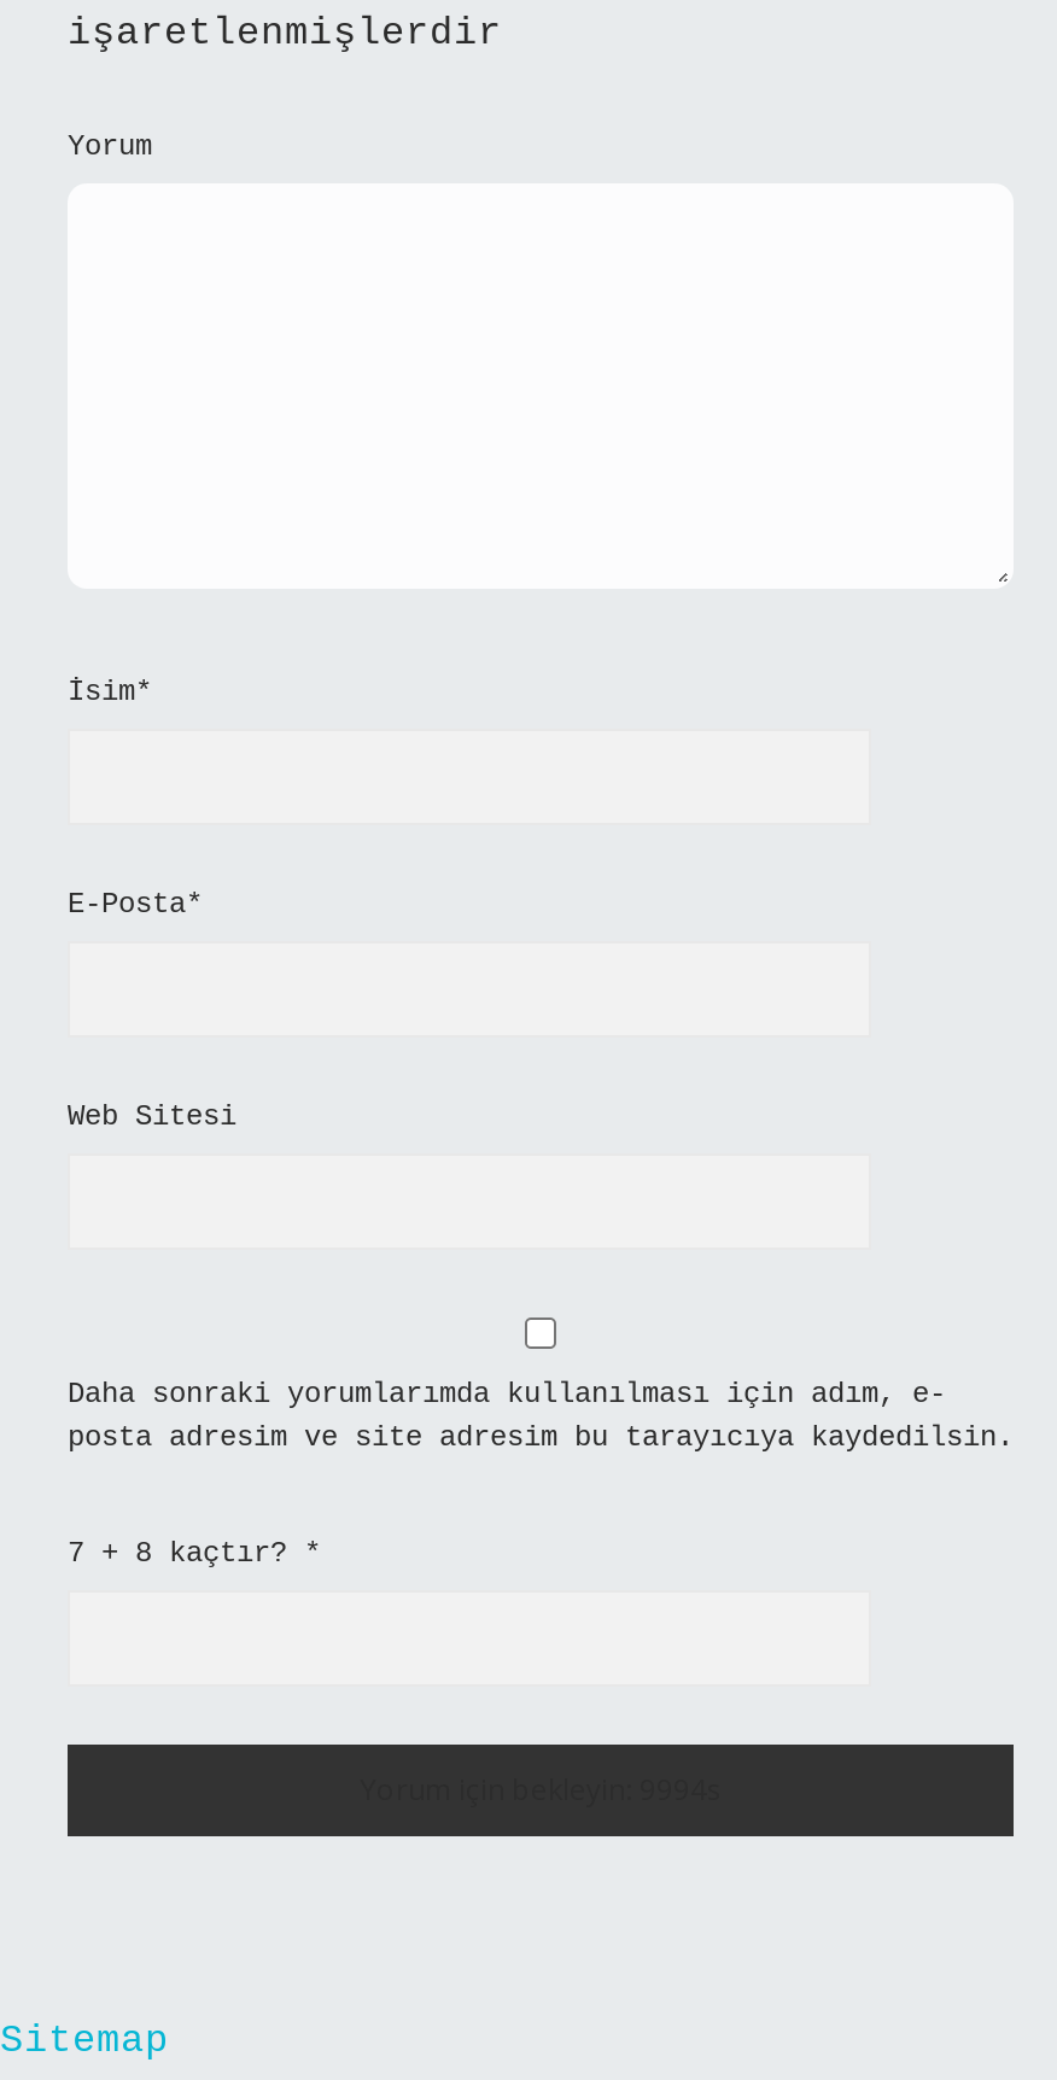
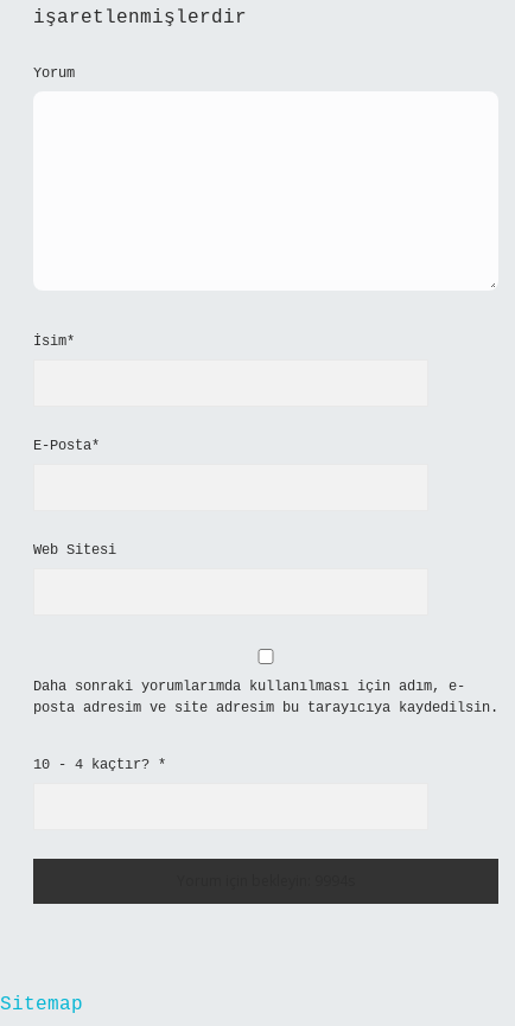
- 7 + 8 kaçtır? *
+ 10 - 4 kaçtır? *
